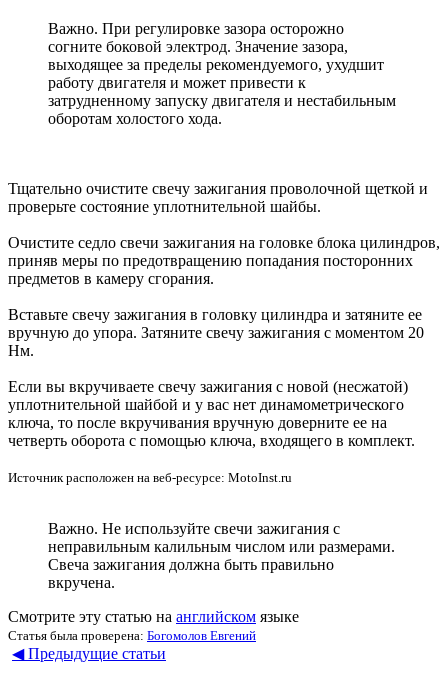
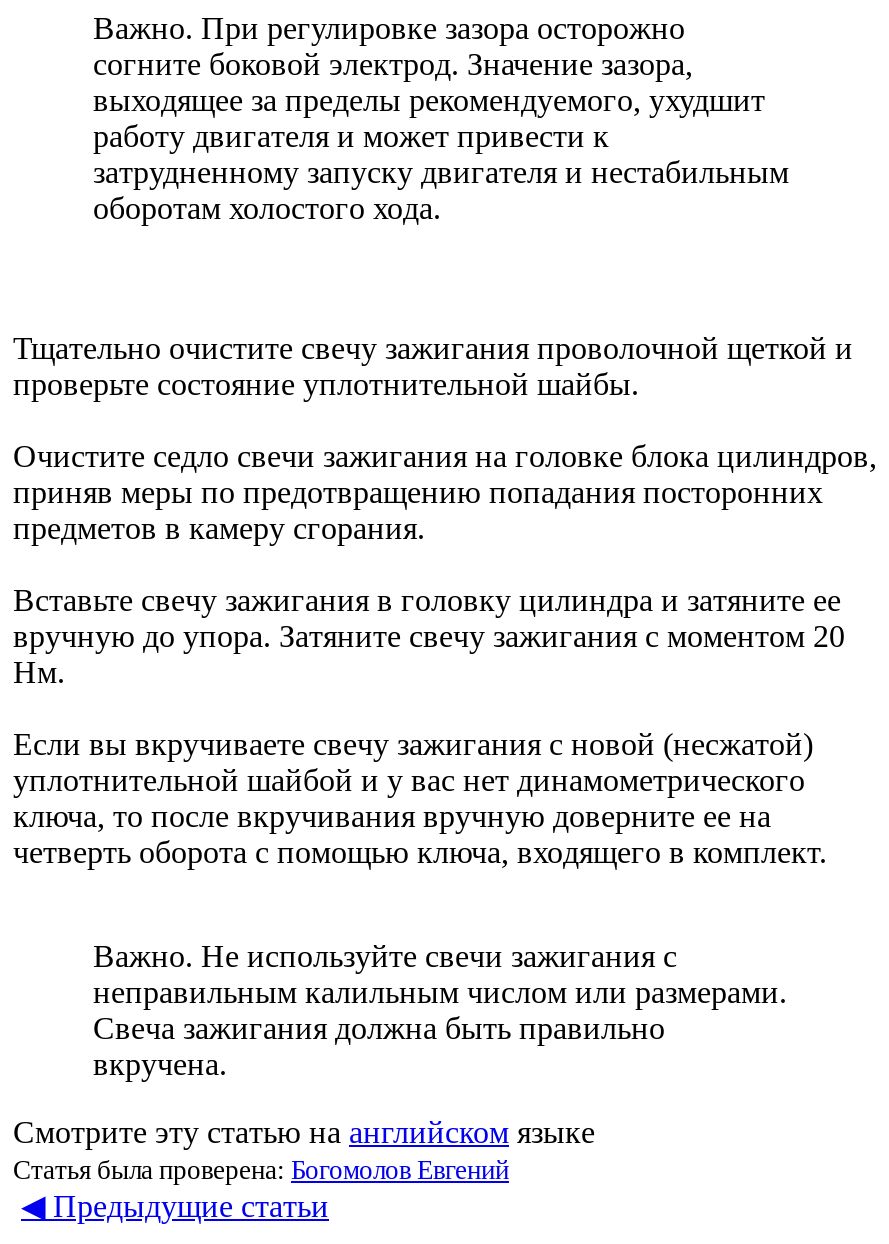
- Источник расположен на веб-ресурсе: MotoInst.ru
